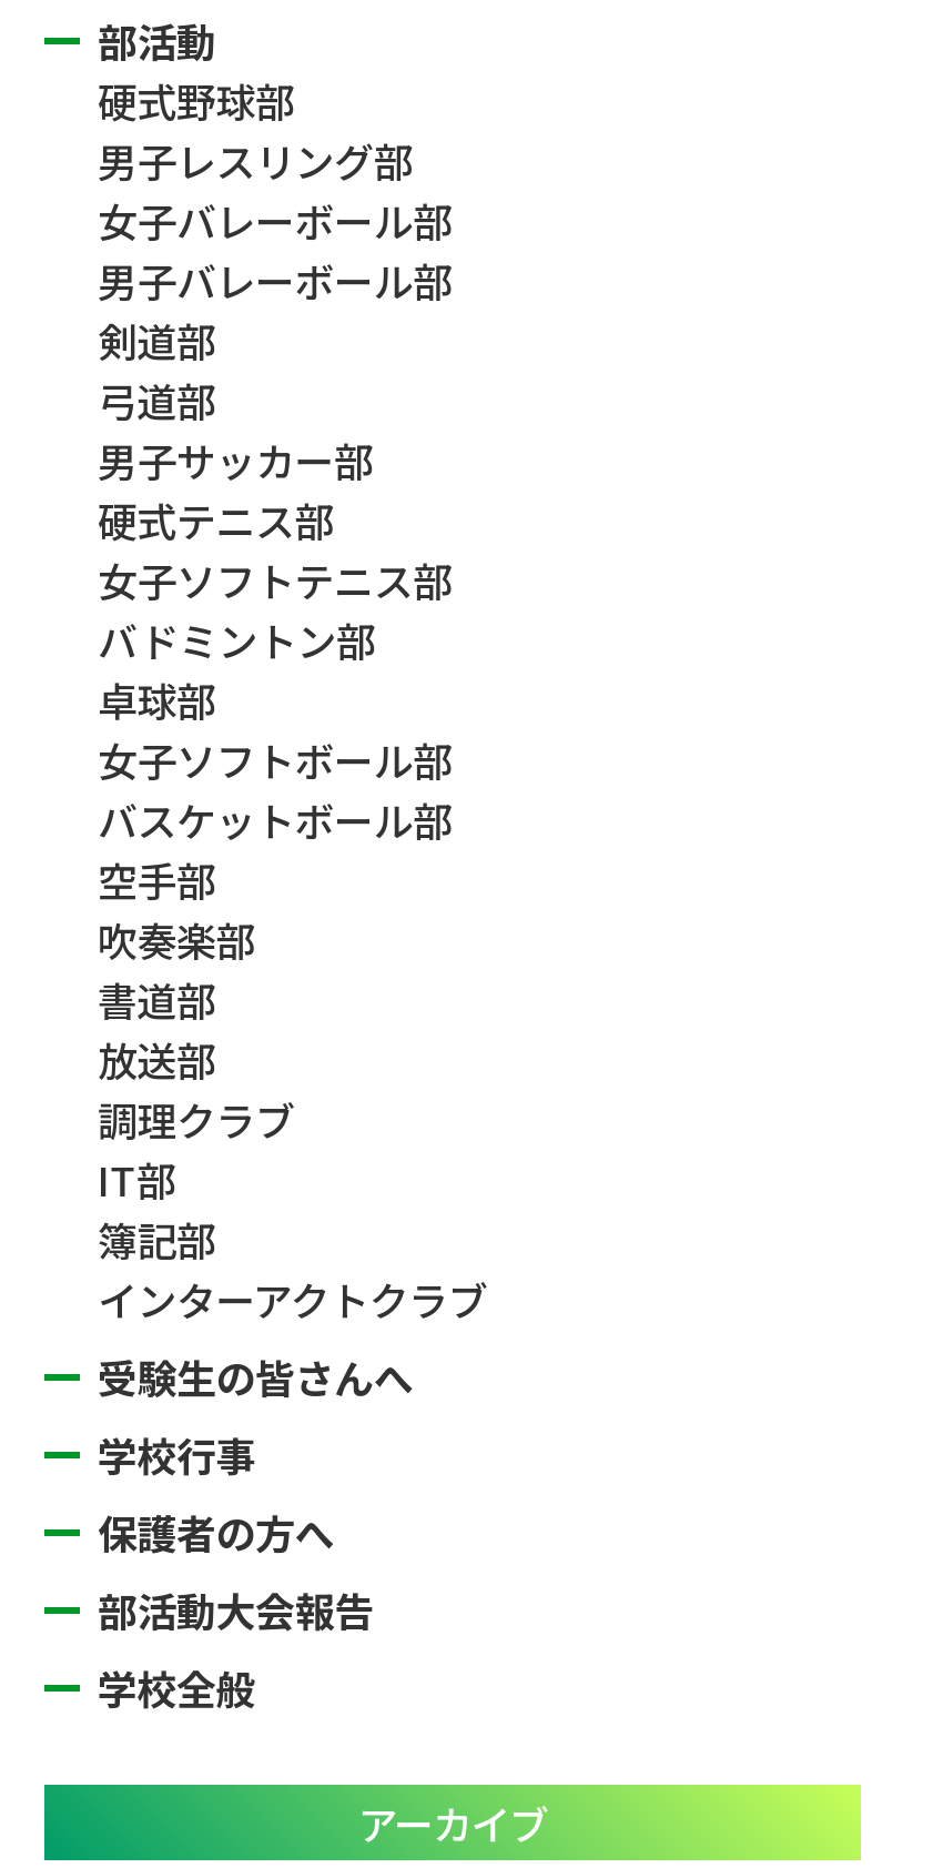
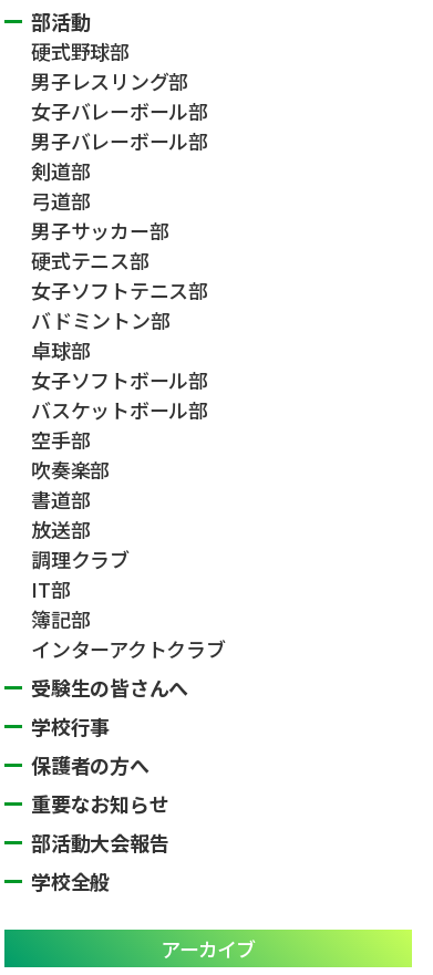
+ 重要なお知らせ
